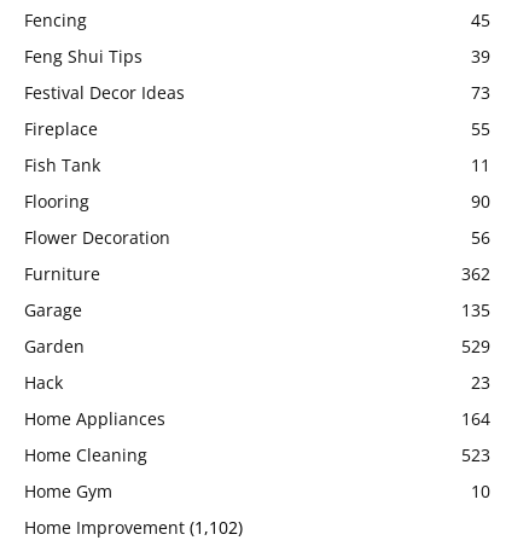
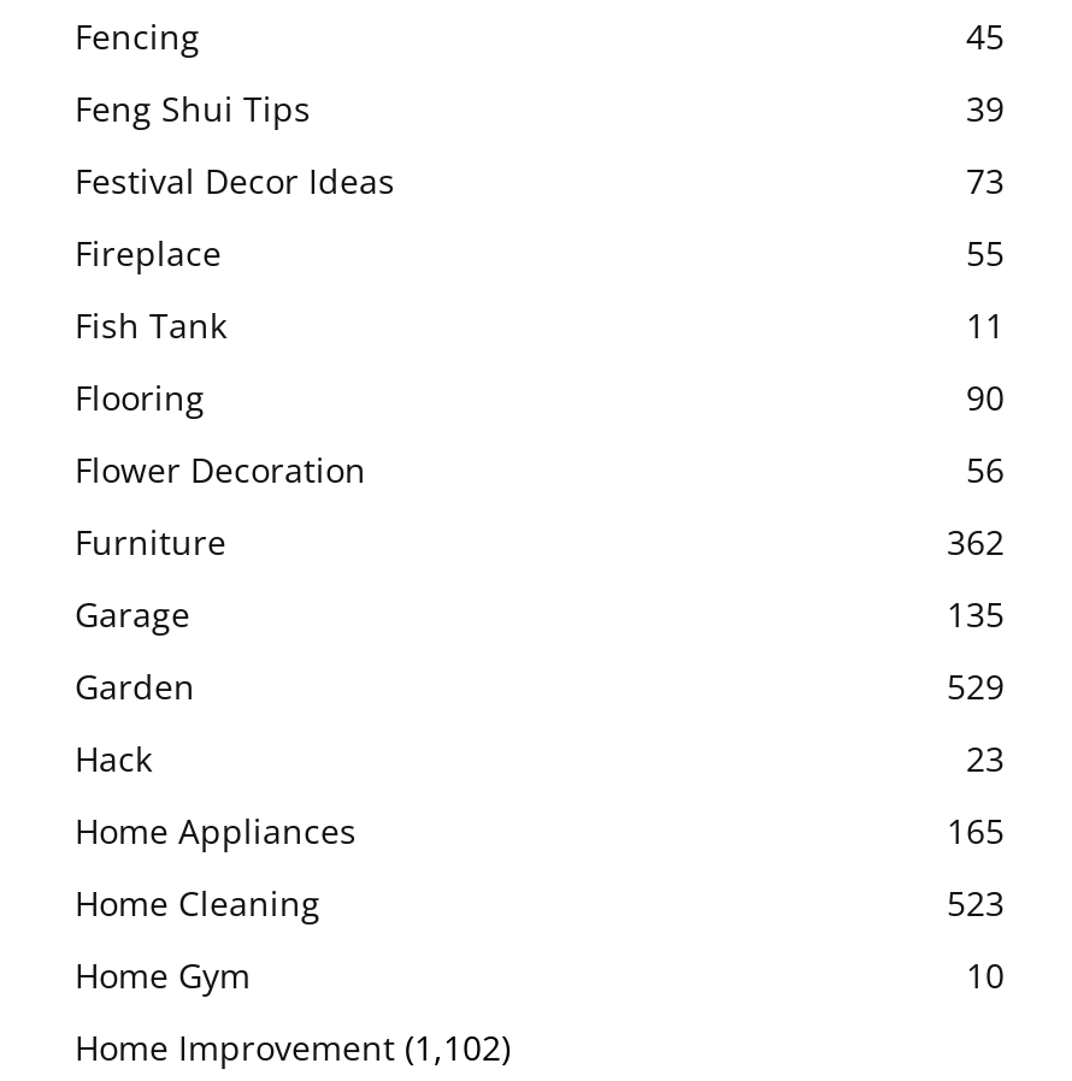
- 164
+ 165
